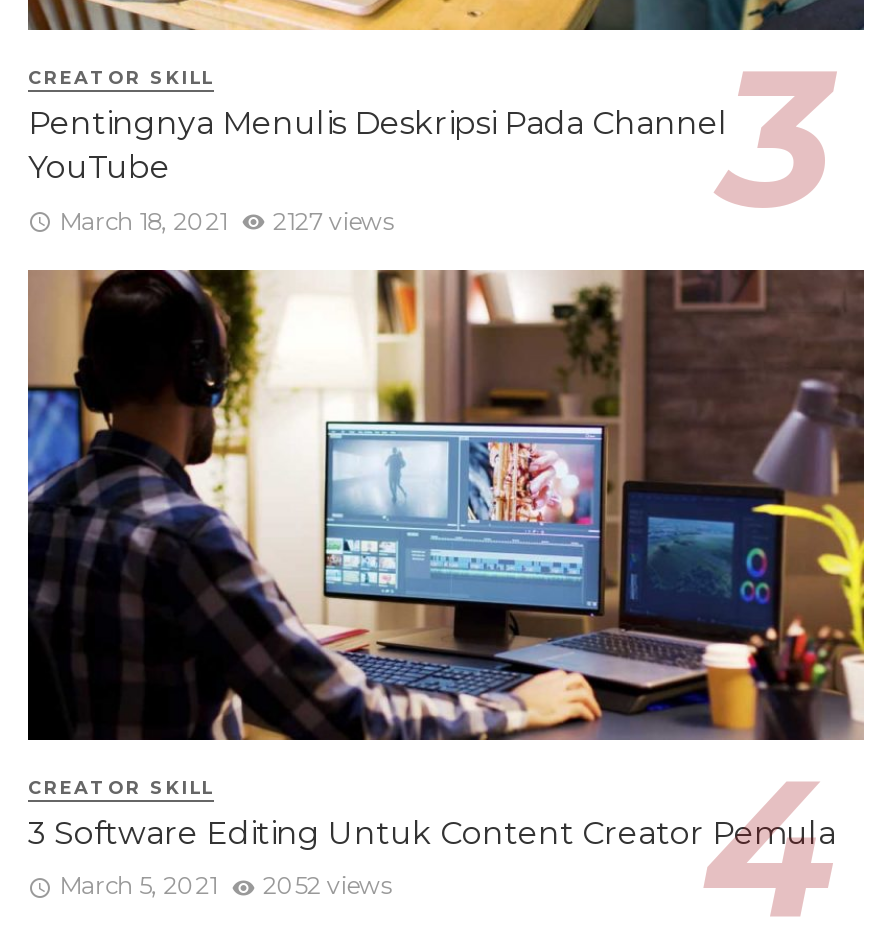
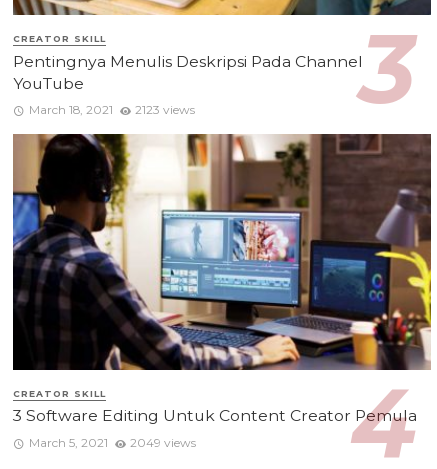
- March 18, 2021 2127 views
+ March 18, 2021 2123 views

- March 5, 2021 2052 views
+ March 5, 2021 2049 views
